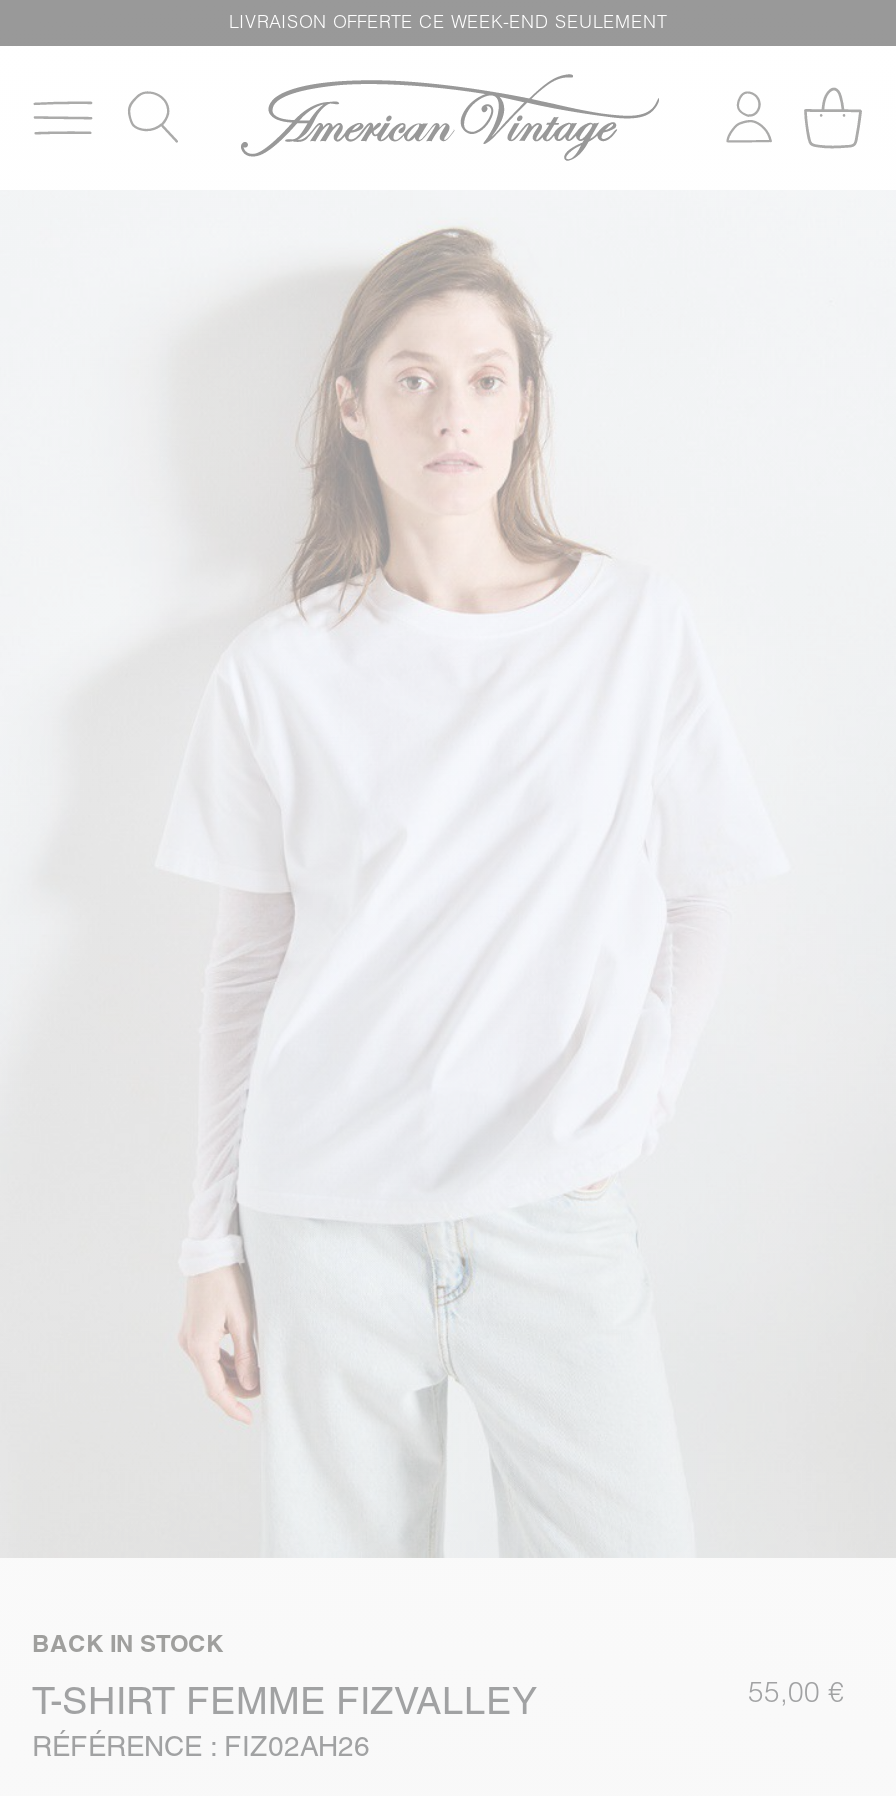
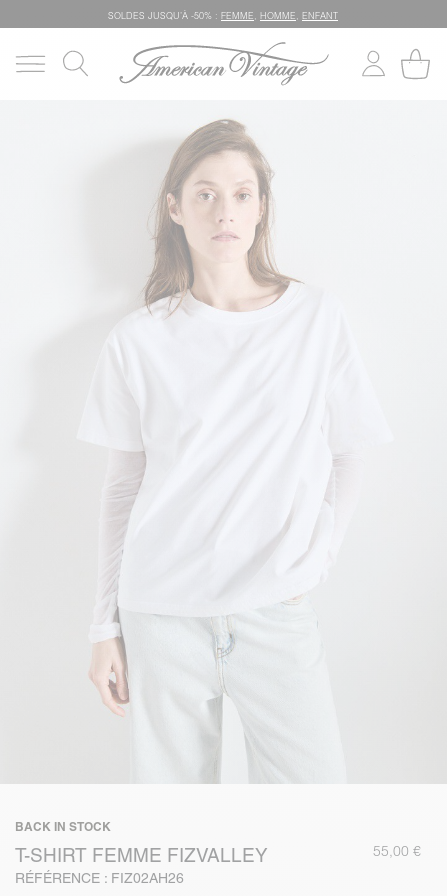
- LIVRAISON OFFERTE CE WEEK-END SEULEMENT
+ SOLDES JUSQU’À -50% : FEMME, HOMME, ENFANT
